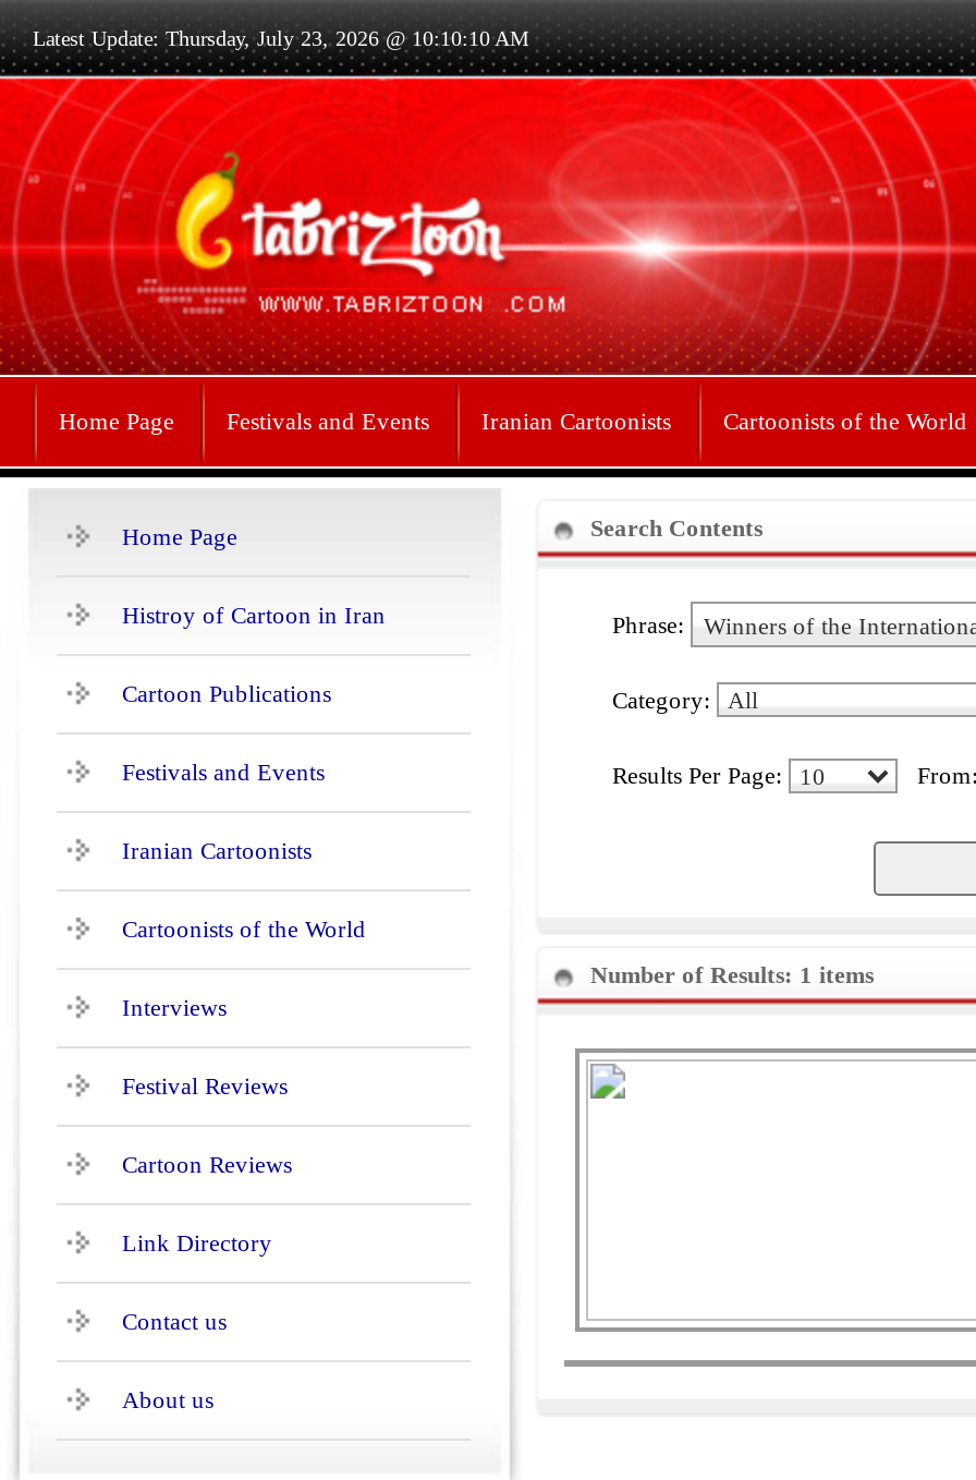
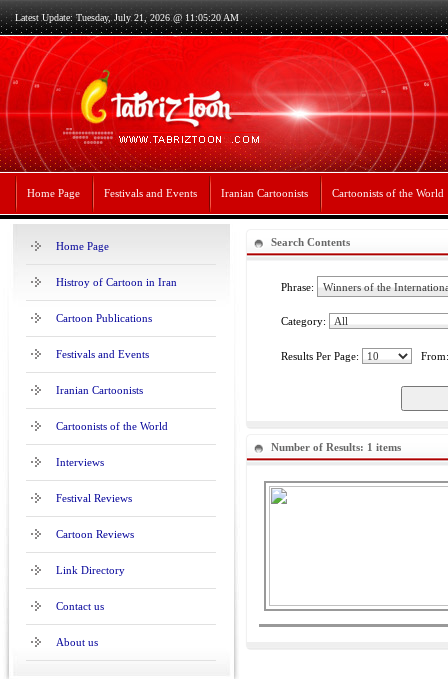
- Latest Update: Thursday, July 23, 2026 @ 10:10:10 AM
+ Latest Update: Tuesday, July 21, 2026 @ 11:05:20 AM
